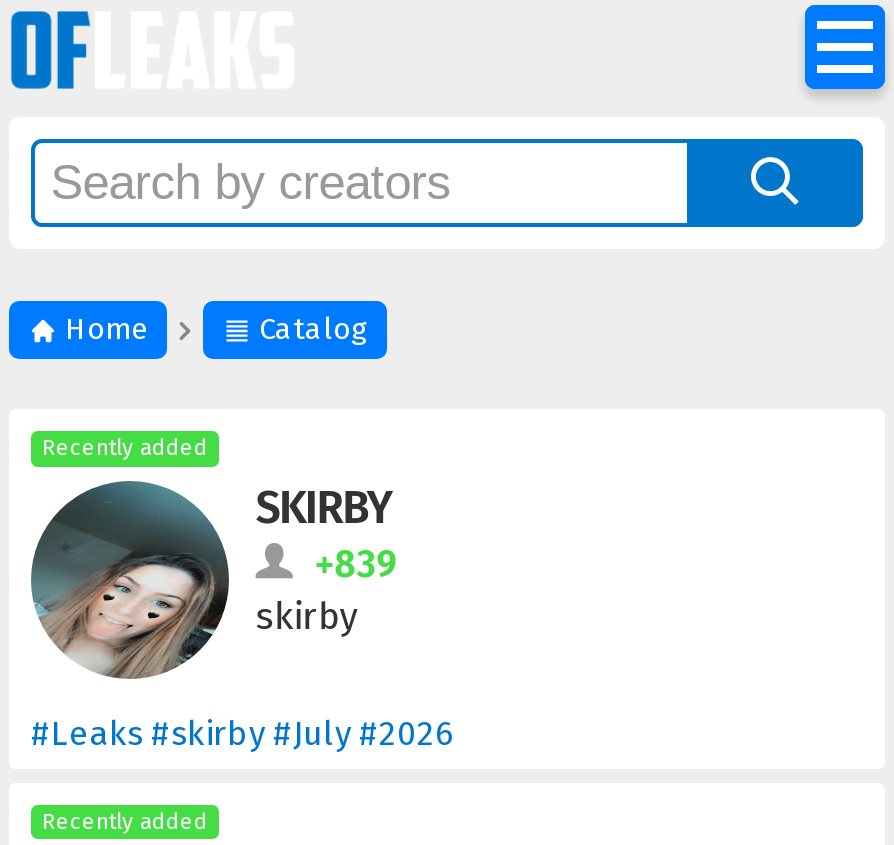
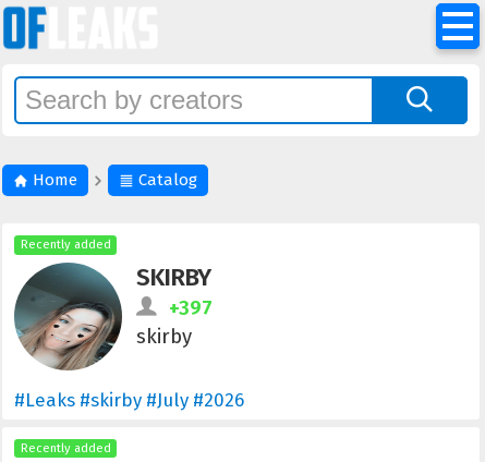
- +839
+ +397
